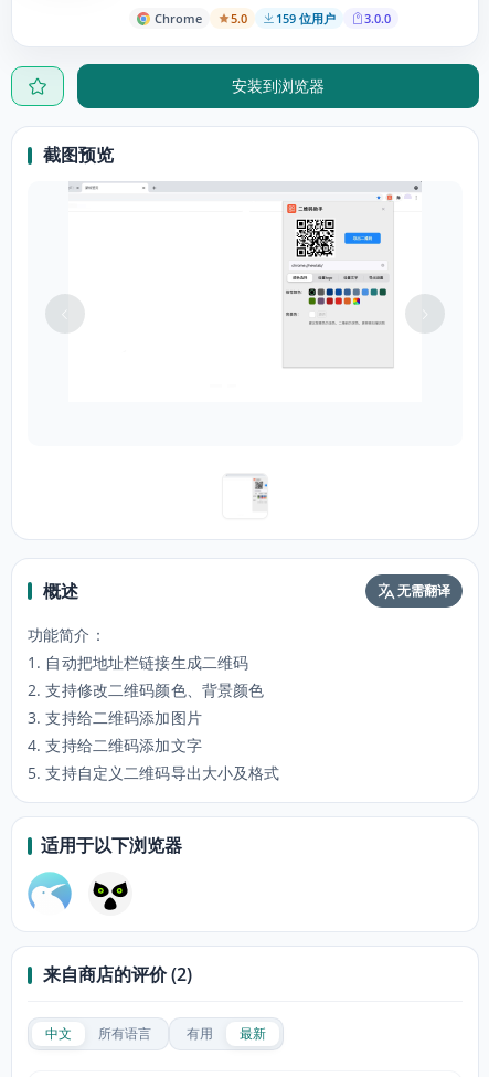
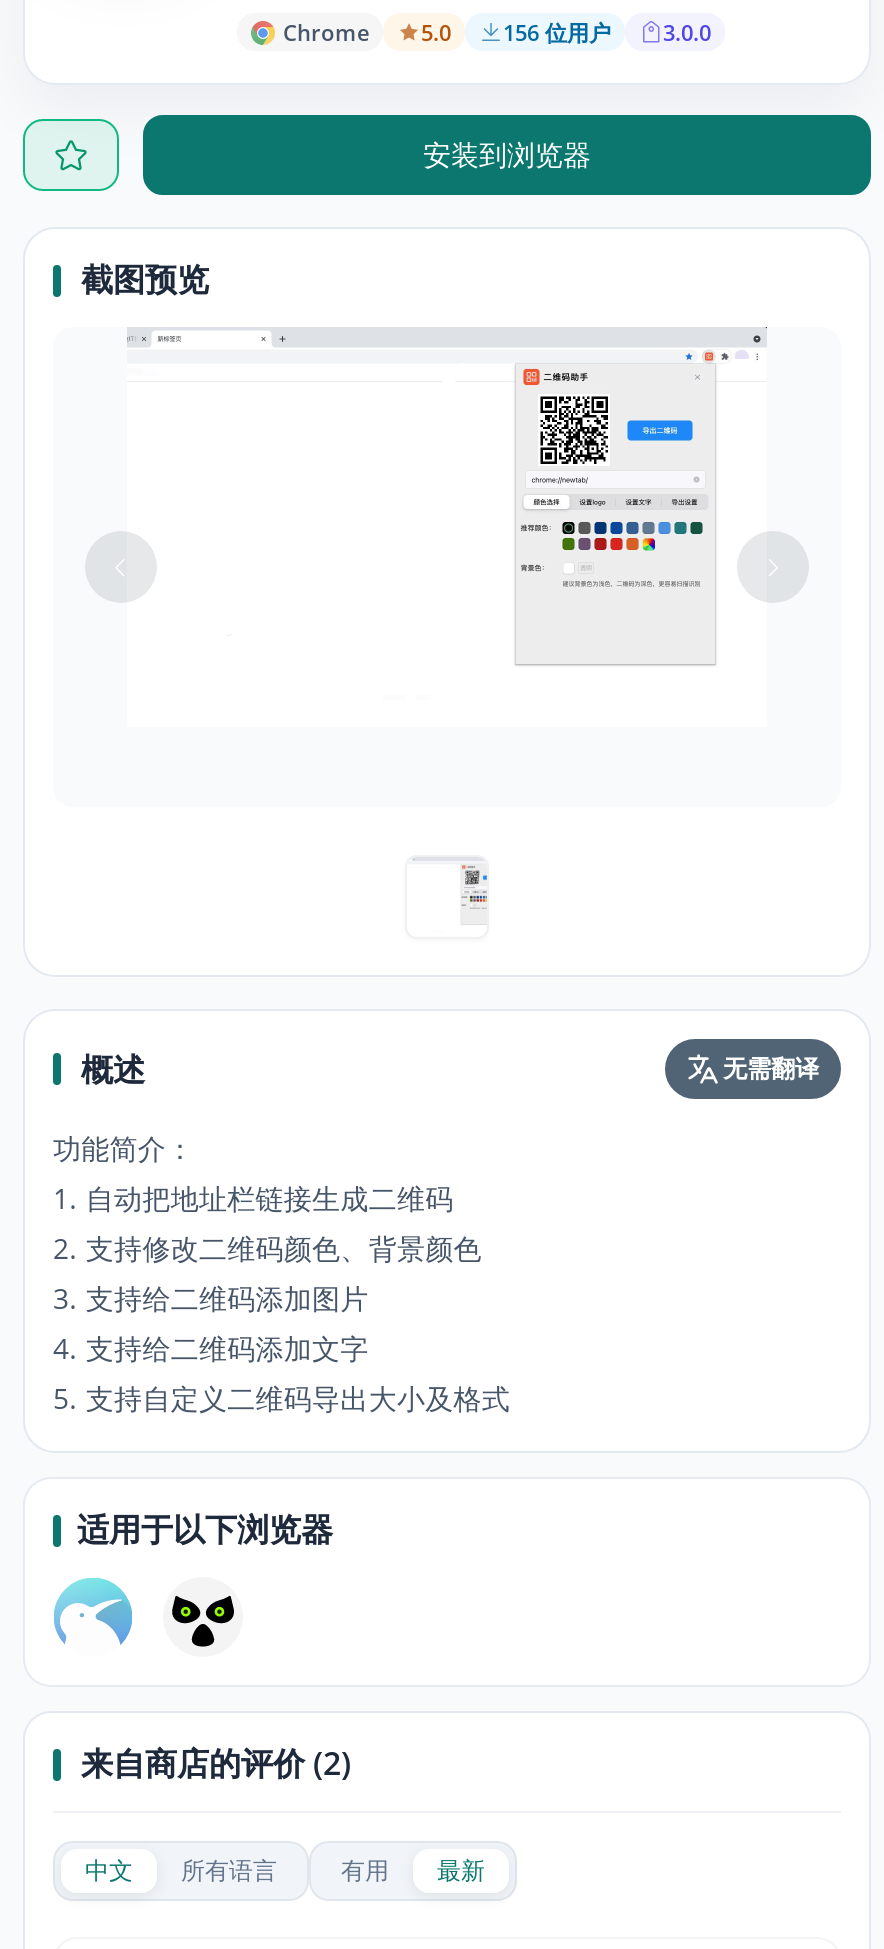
- Chrome 5.0 159 位用户 3.0.0
+ Chrome 5.0 156 位用户 3.0.0
